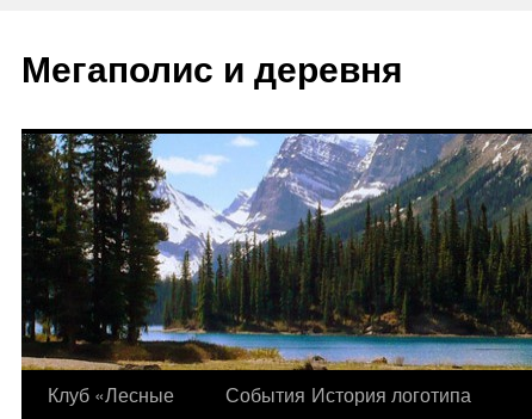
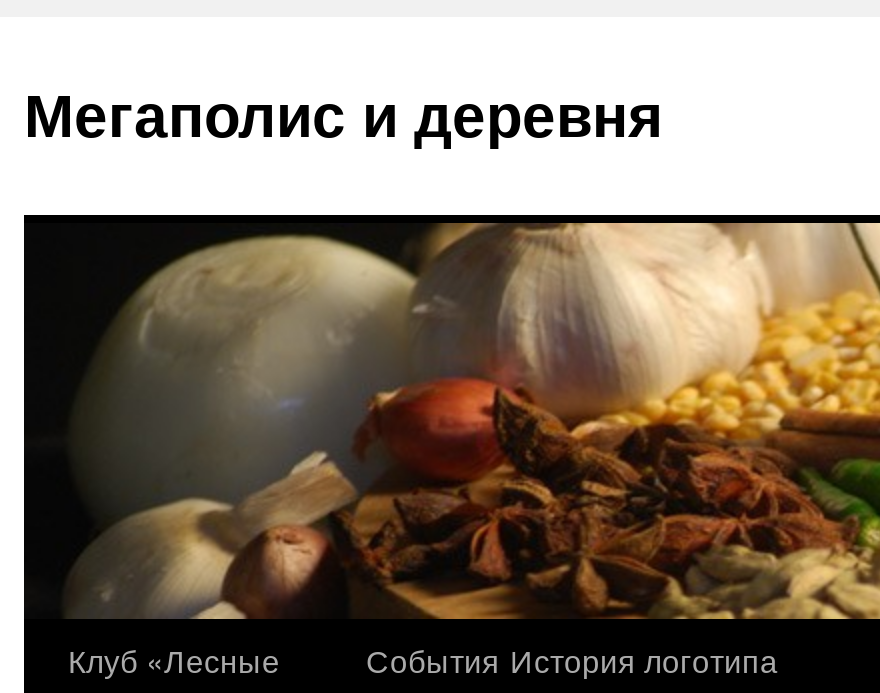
- [image]
+ [image]
